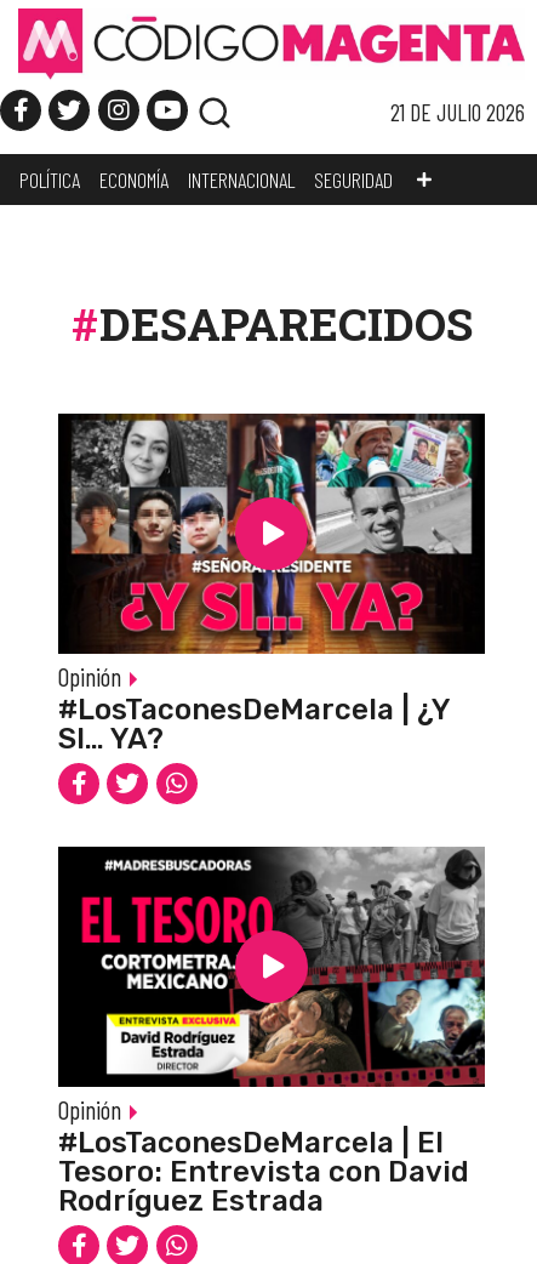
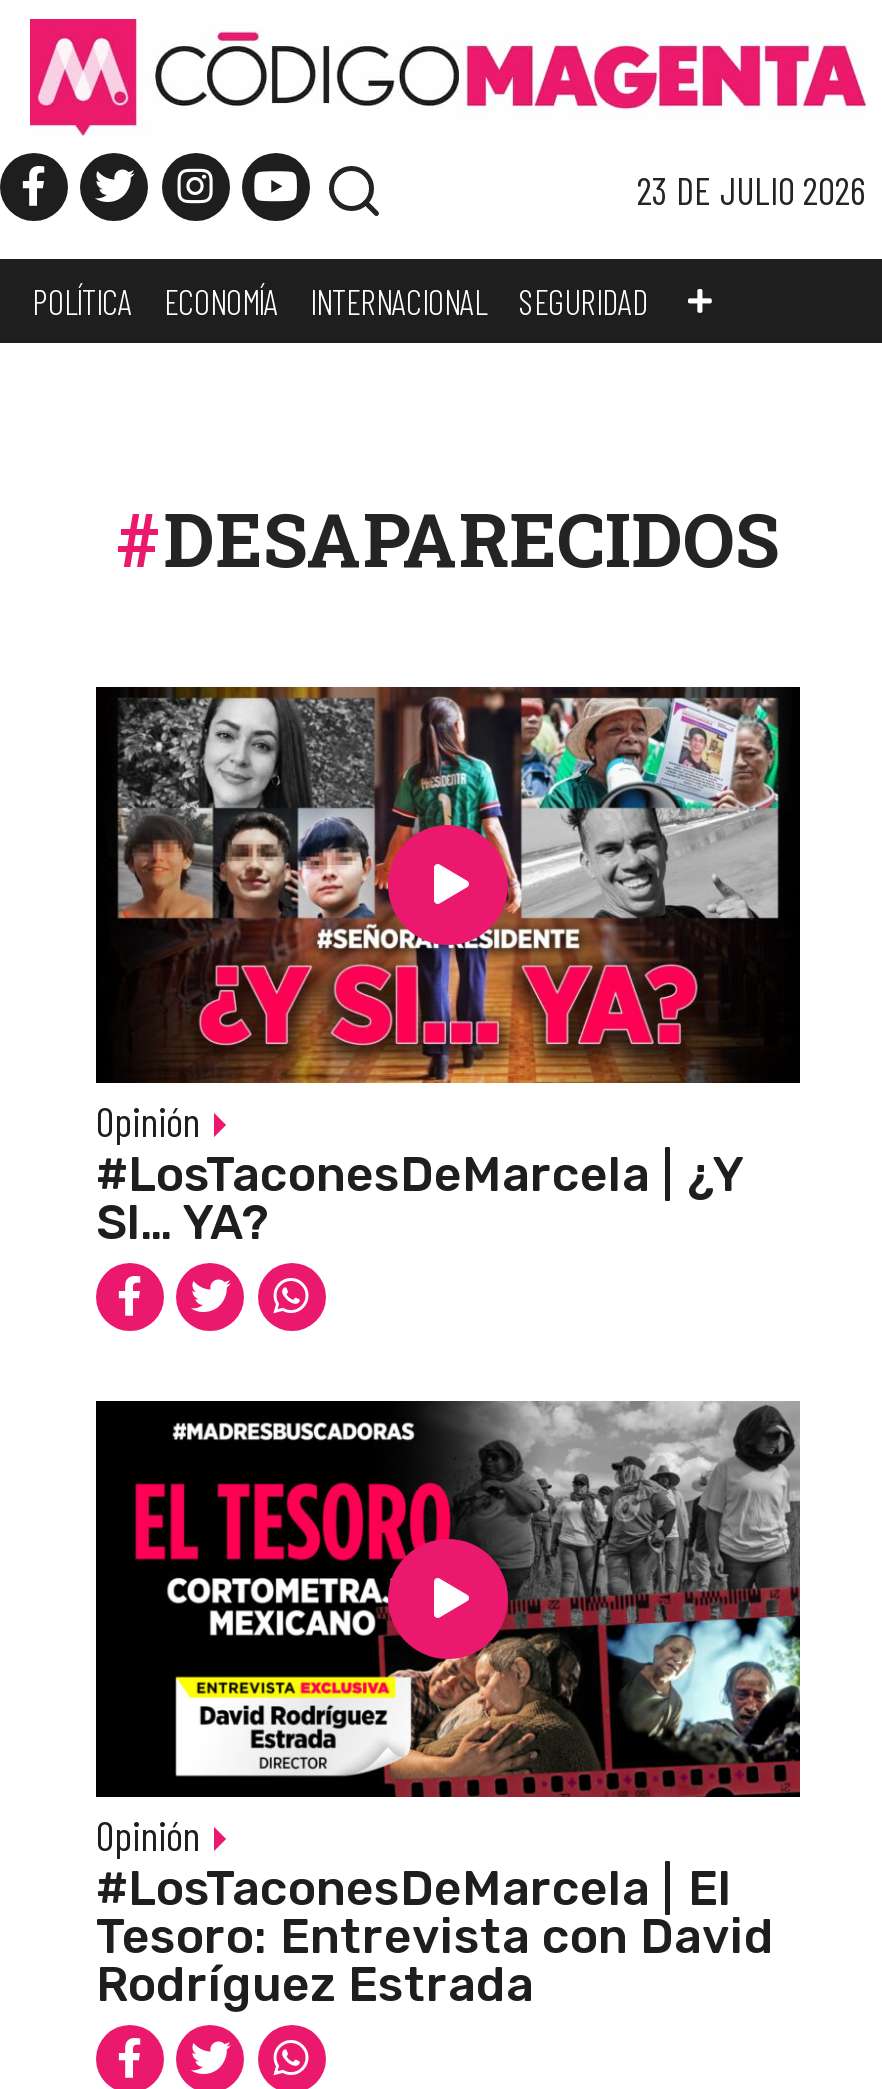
- 21 DE JULIO 2026
+ 23 DE JULIO 2026
